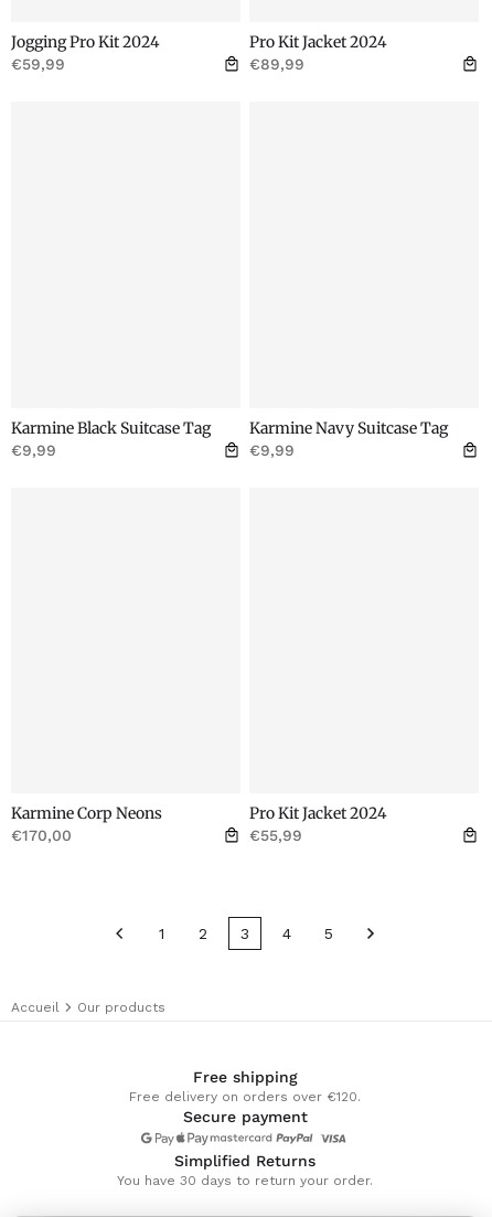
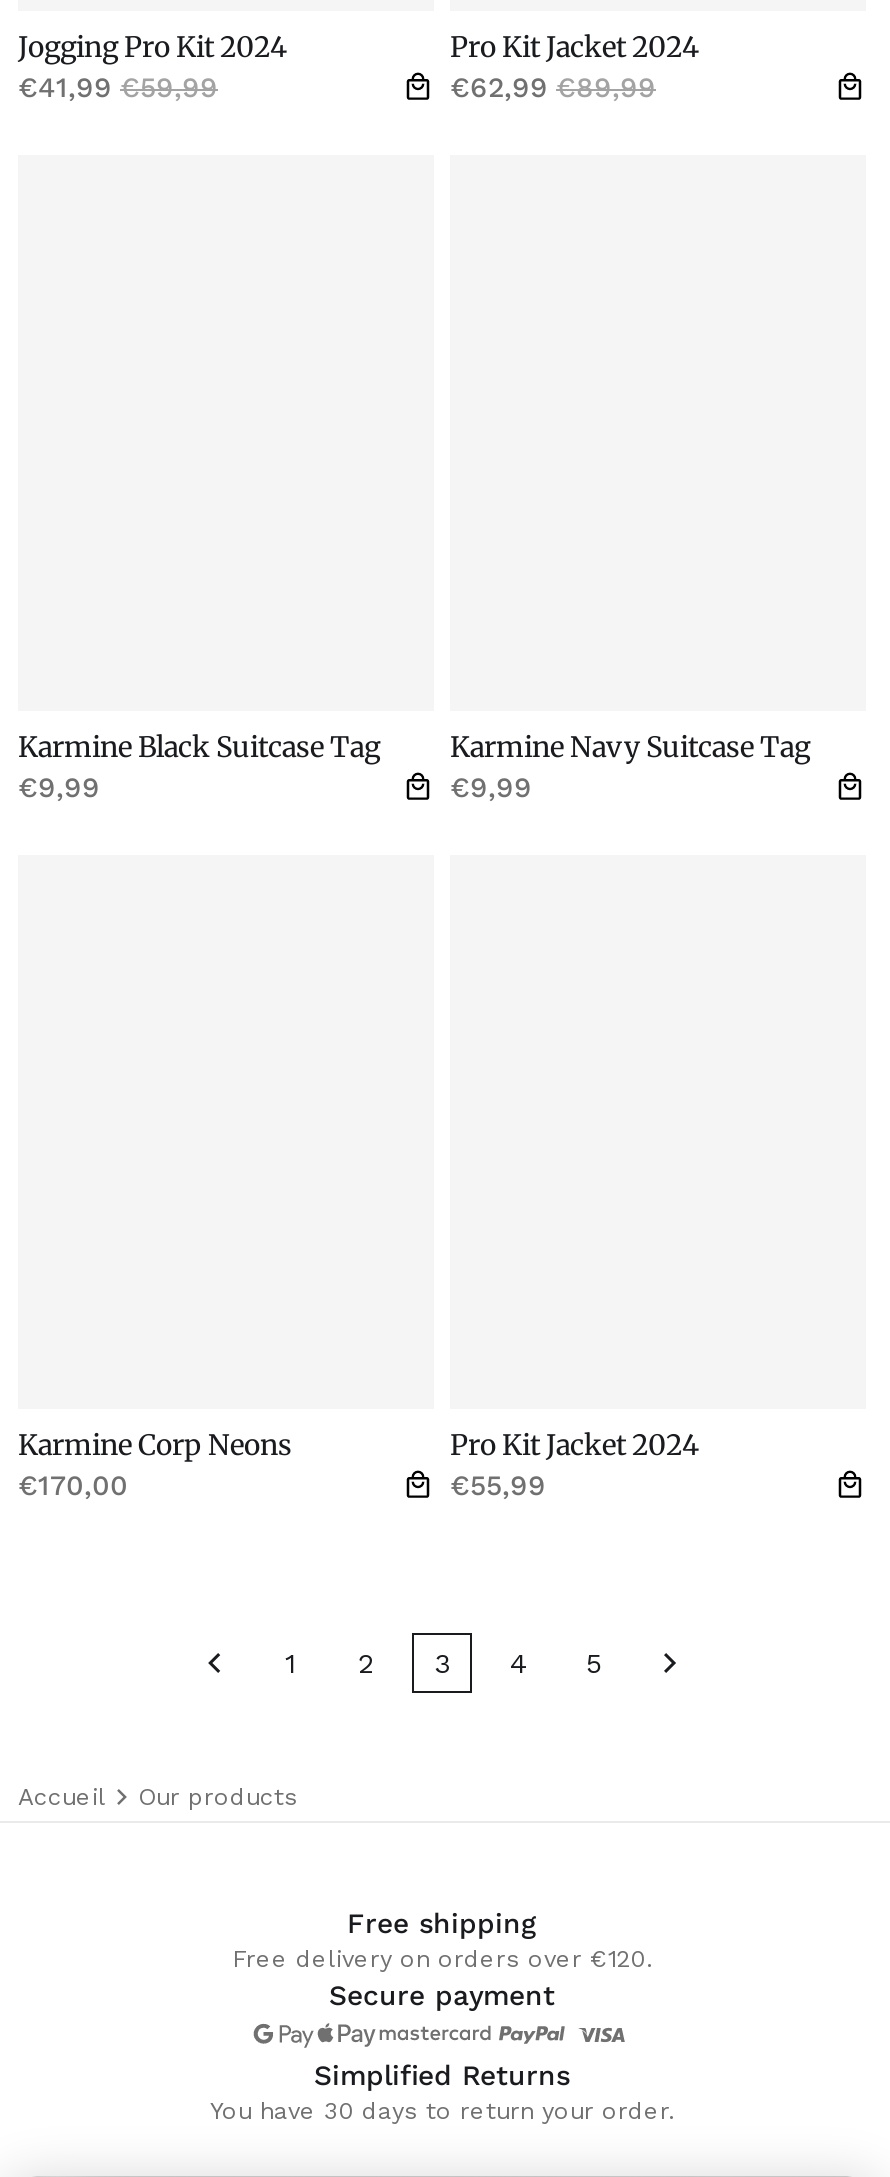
- €59,99
+ €41,99 €59,99

- €89,99
+ €62,99 €89,99
